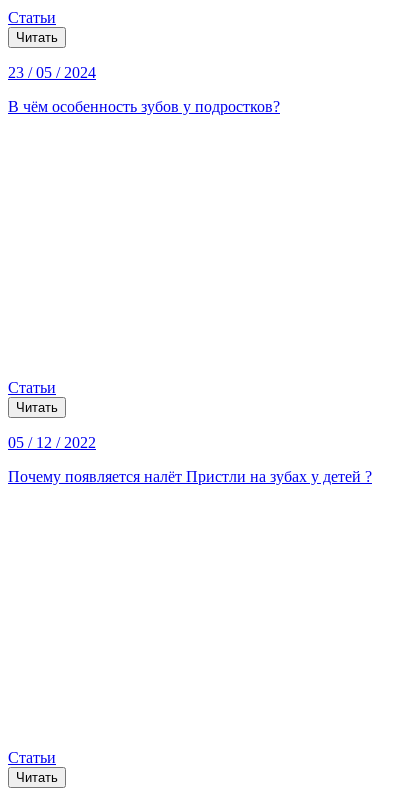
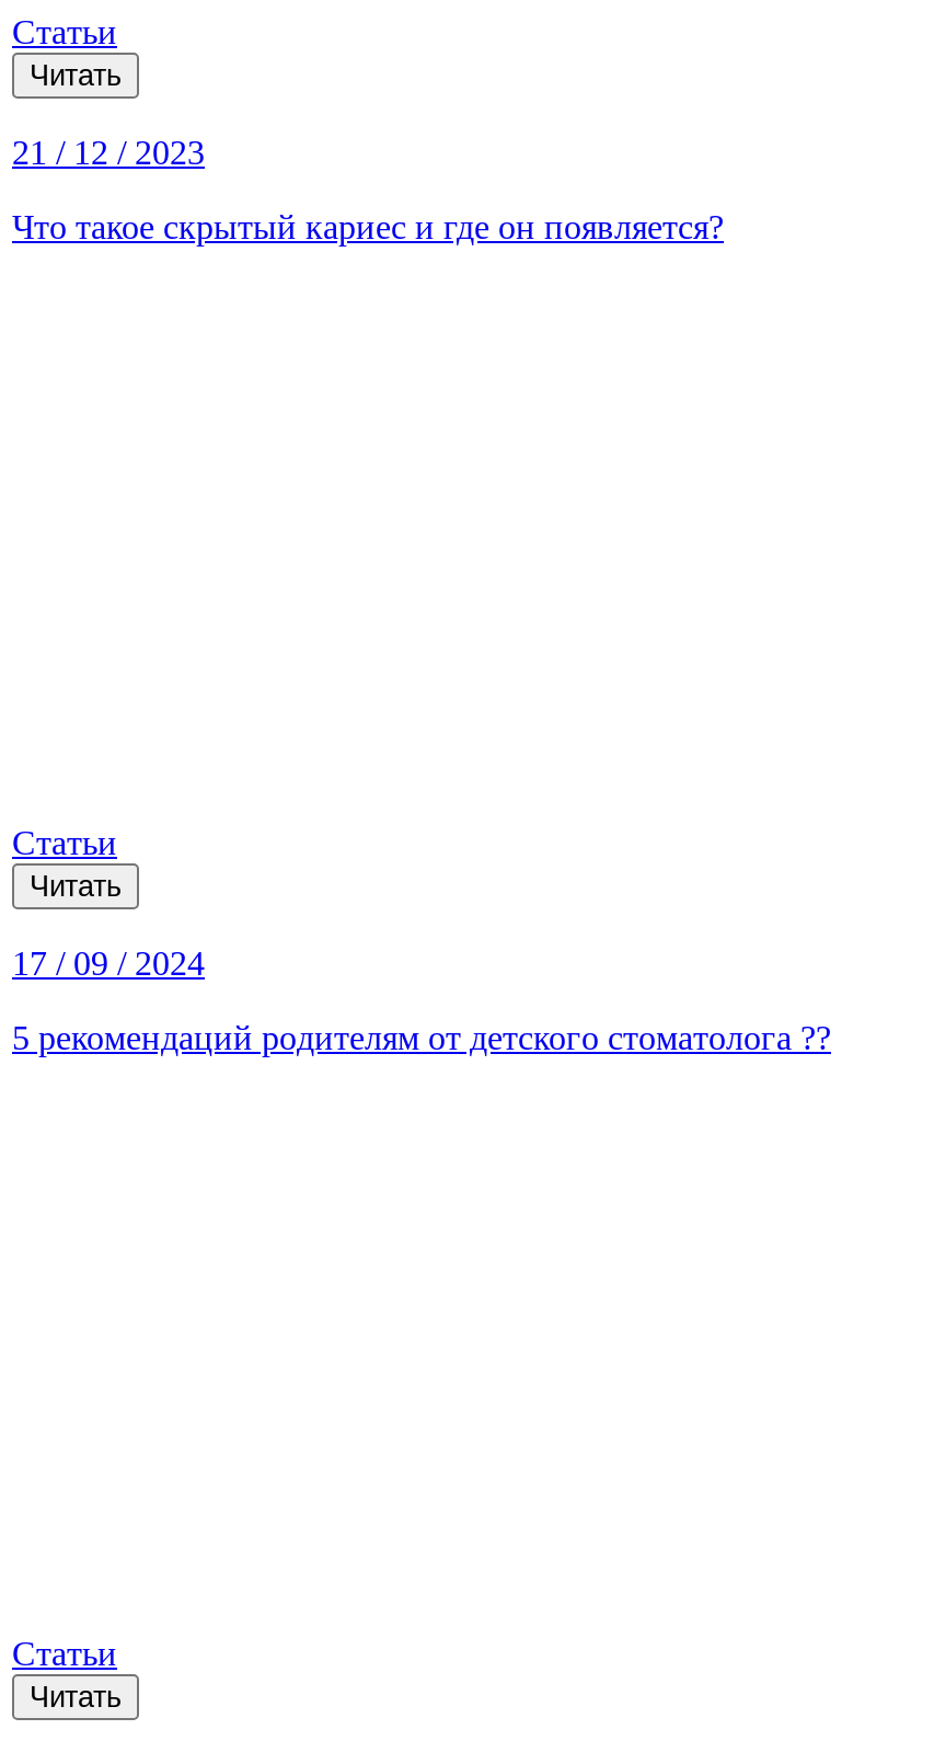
- 23 / 05 / 2024
+ 21 / 12 / 2023

- В чём особенность зубов у подростков?
+ Что такое скрытый кариес и где он появляется?

- 05 / 12 / 2022
+ 17 / 09 / 2024

- Почему появляется налёт Пристли на зубах у детей ?
+ 5 рекомендаций родителям от детского стоматолога ??
